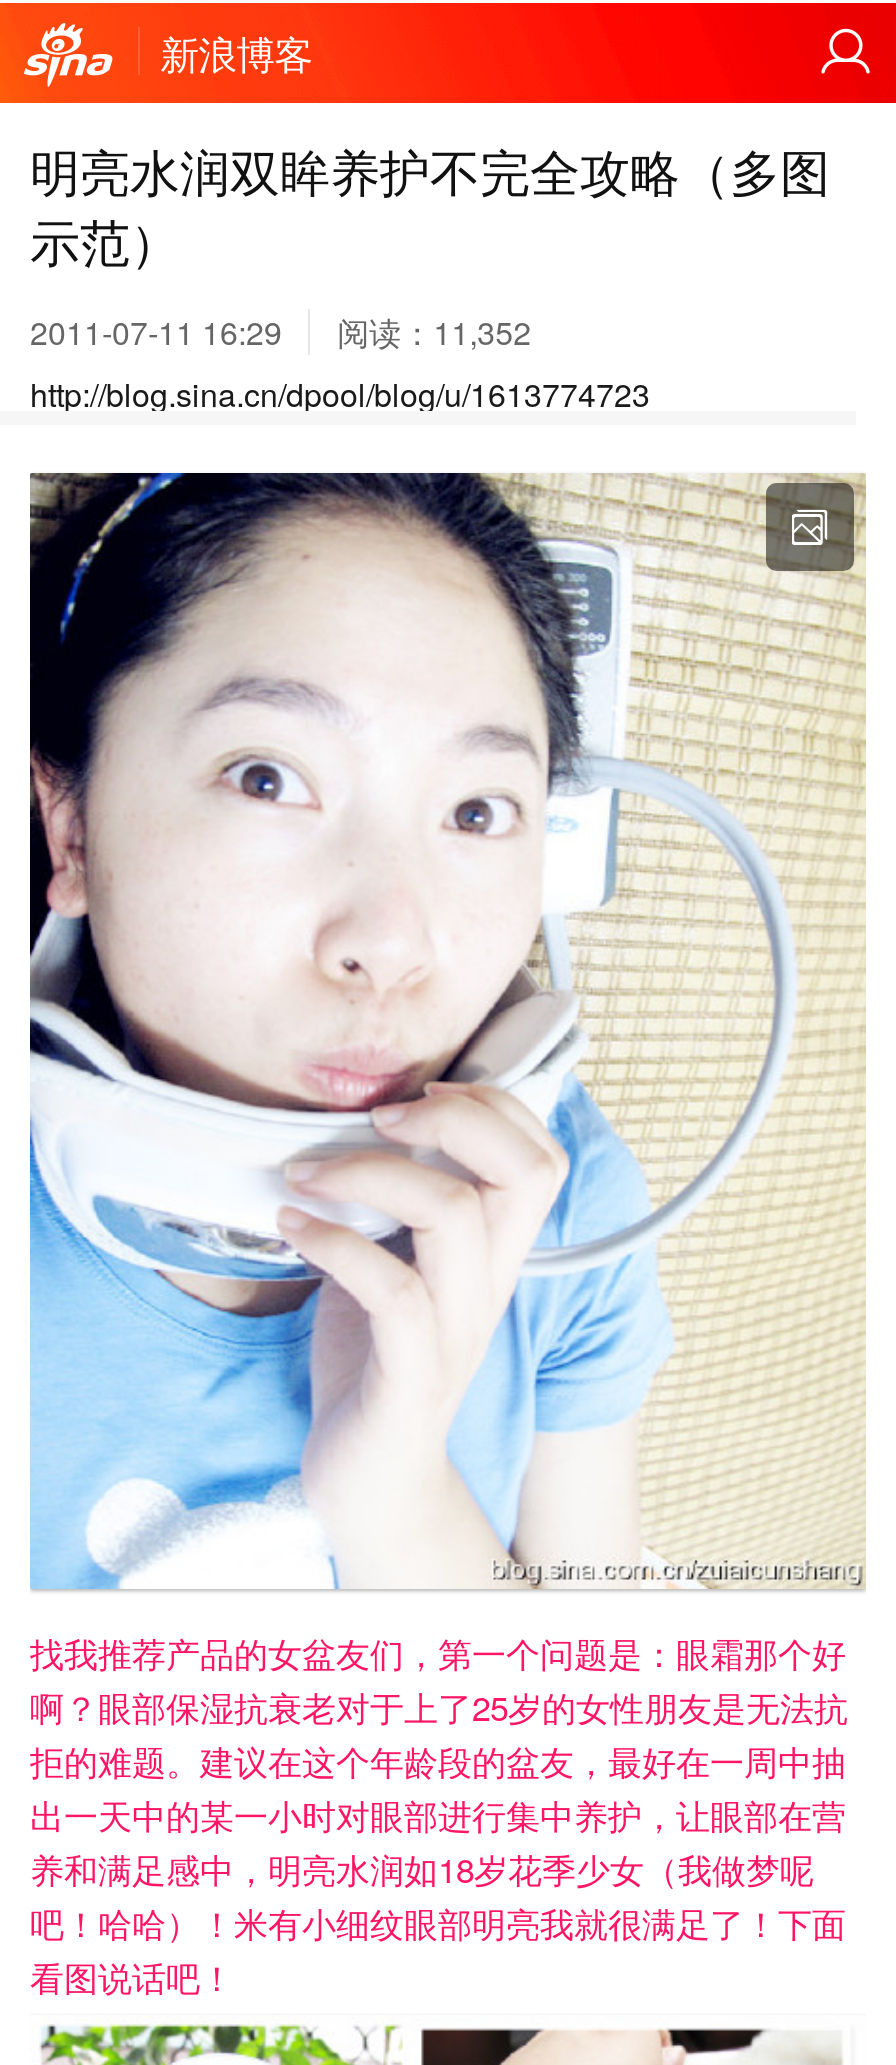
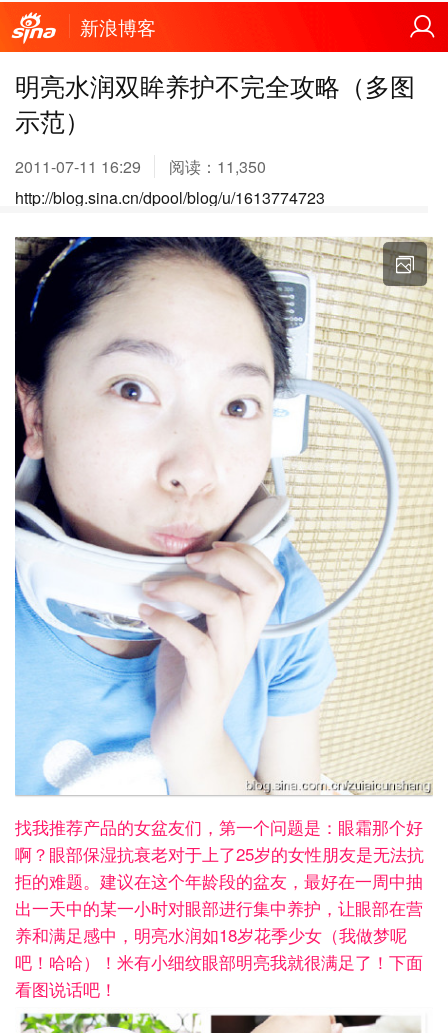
- 2011-07-11 16:29 阅读：11,352
+ 2011-07-11 16:29 阅读：11,350
